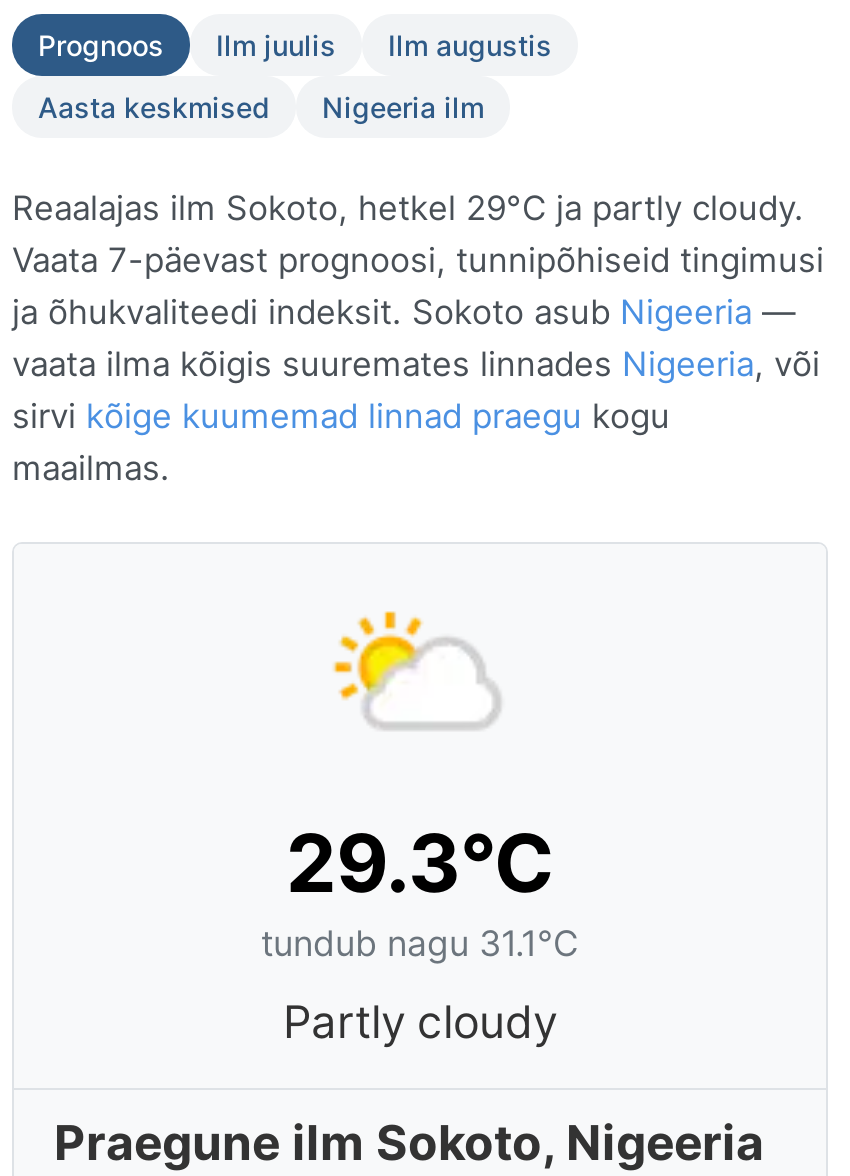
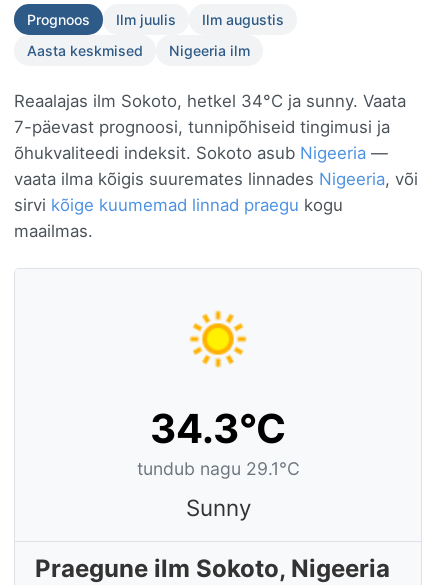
- Reaalajas ilm Sokoto, hetkel 29°C ja partly cloudy.
- Vaata 7-päevast prognoosi, tunnipõhiseid tingimusi
- ja õhukvaliteedi indeksit. Sokoto asub Nigeeria —
+ Reaalajas ilm Sokoto, hetkel 34°C ja sunny. Vaata
+ 7-päevast prognoosi, tunnipõhiseid tingimusi ja
+ õhukvaliteedi indeksit. Sokoto asub Nigeeria —

- [image]
- 29.3°C
- tundub nagu 31.1°C
+ [image]
+ 34.3°C
+ tundub nagu 29.1°C

- Partly cloudy
+ Sunny
